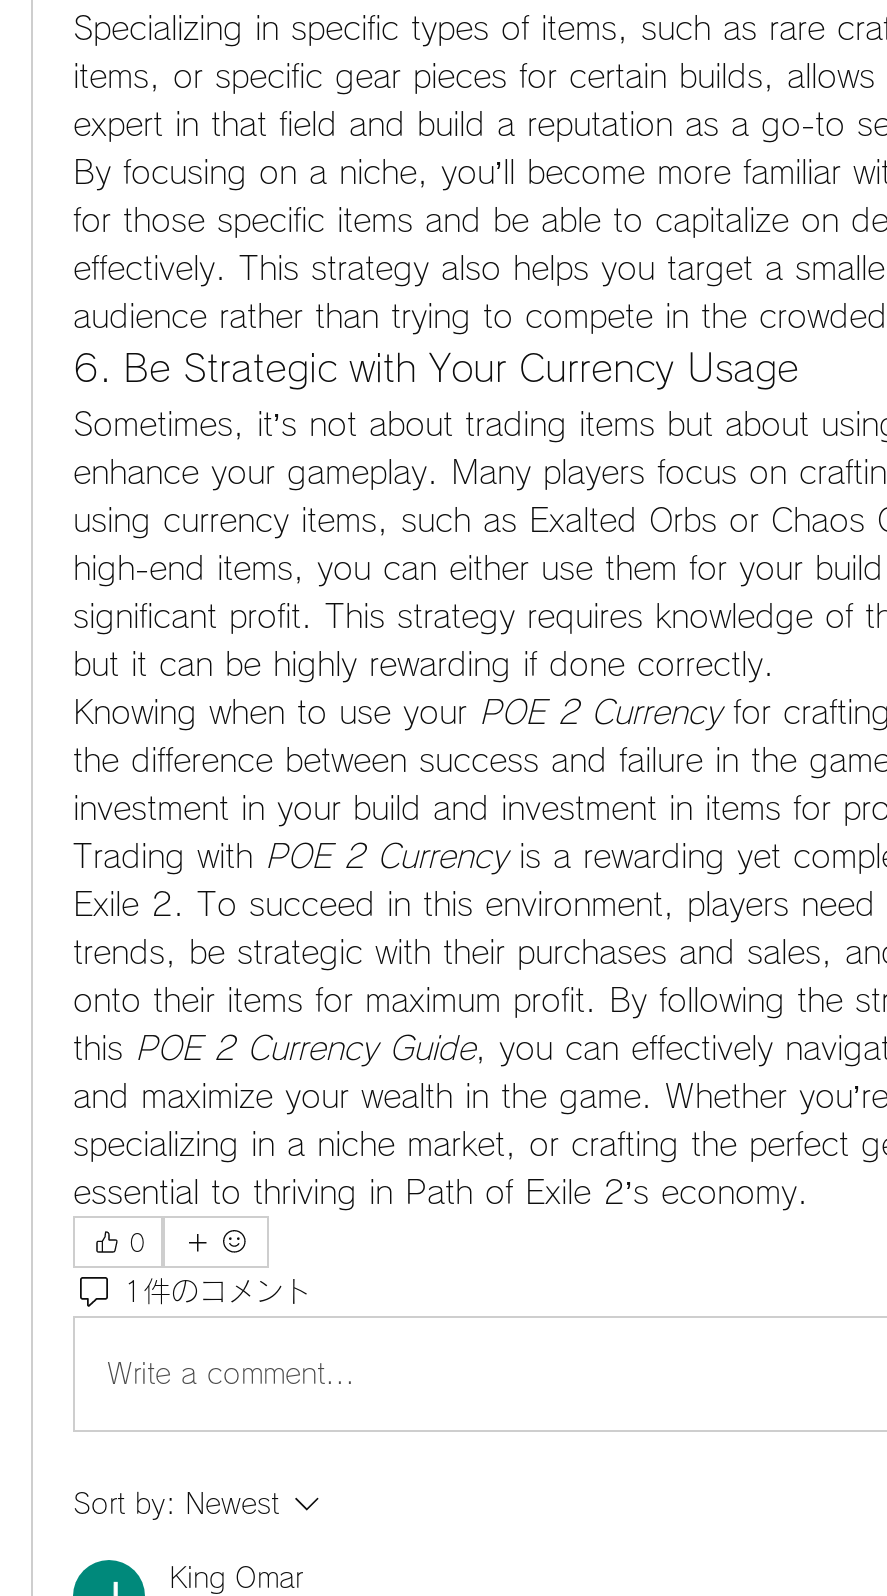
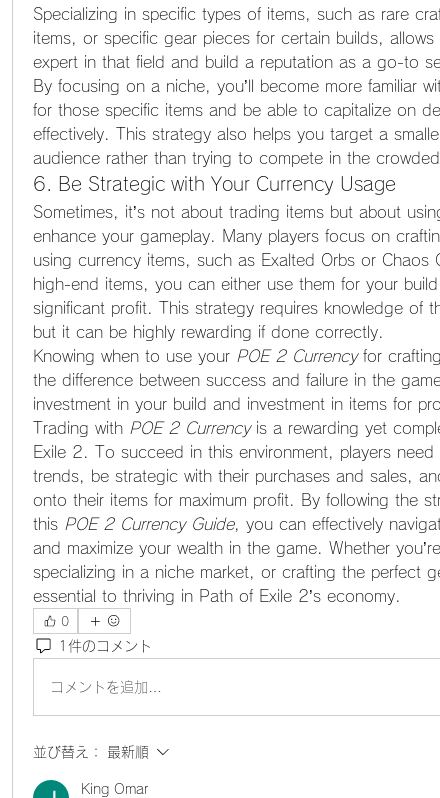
- Write a comment...
+ コメントを追加…

- Sort by: Newest
+ 並び替え： 最新順
